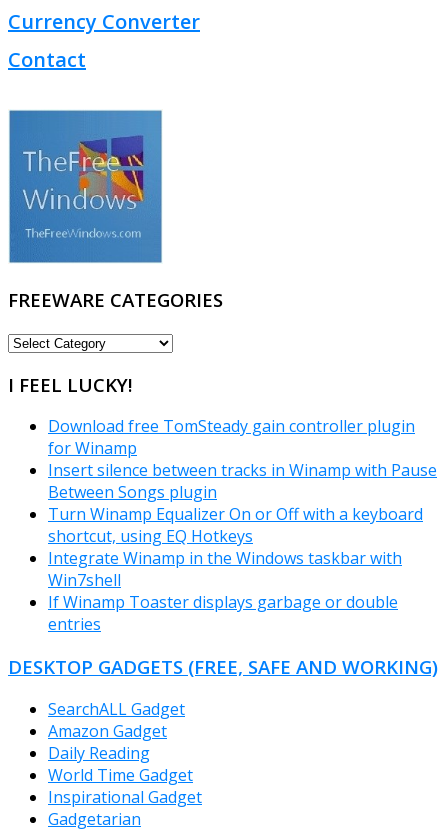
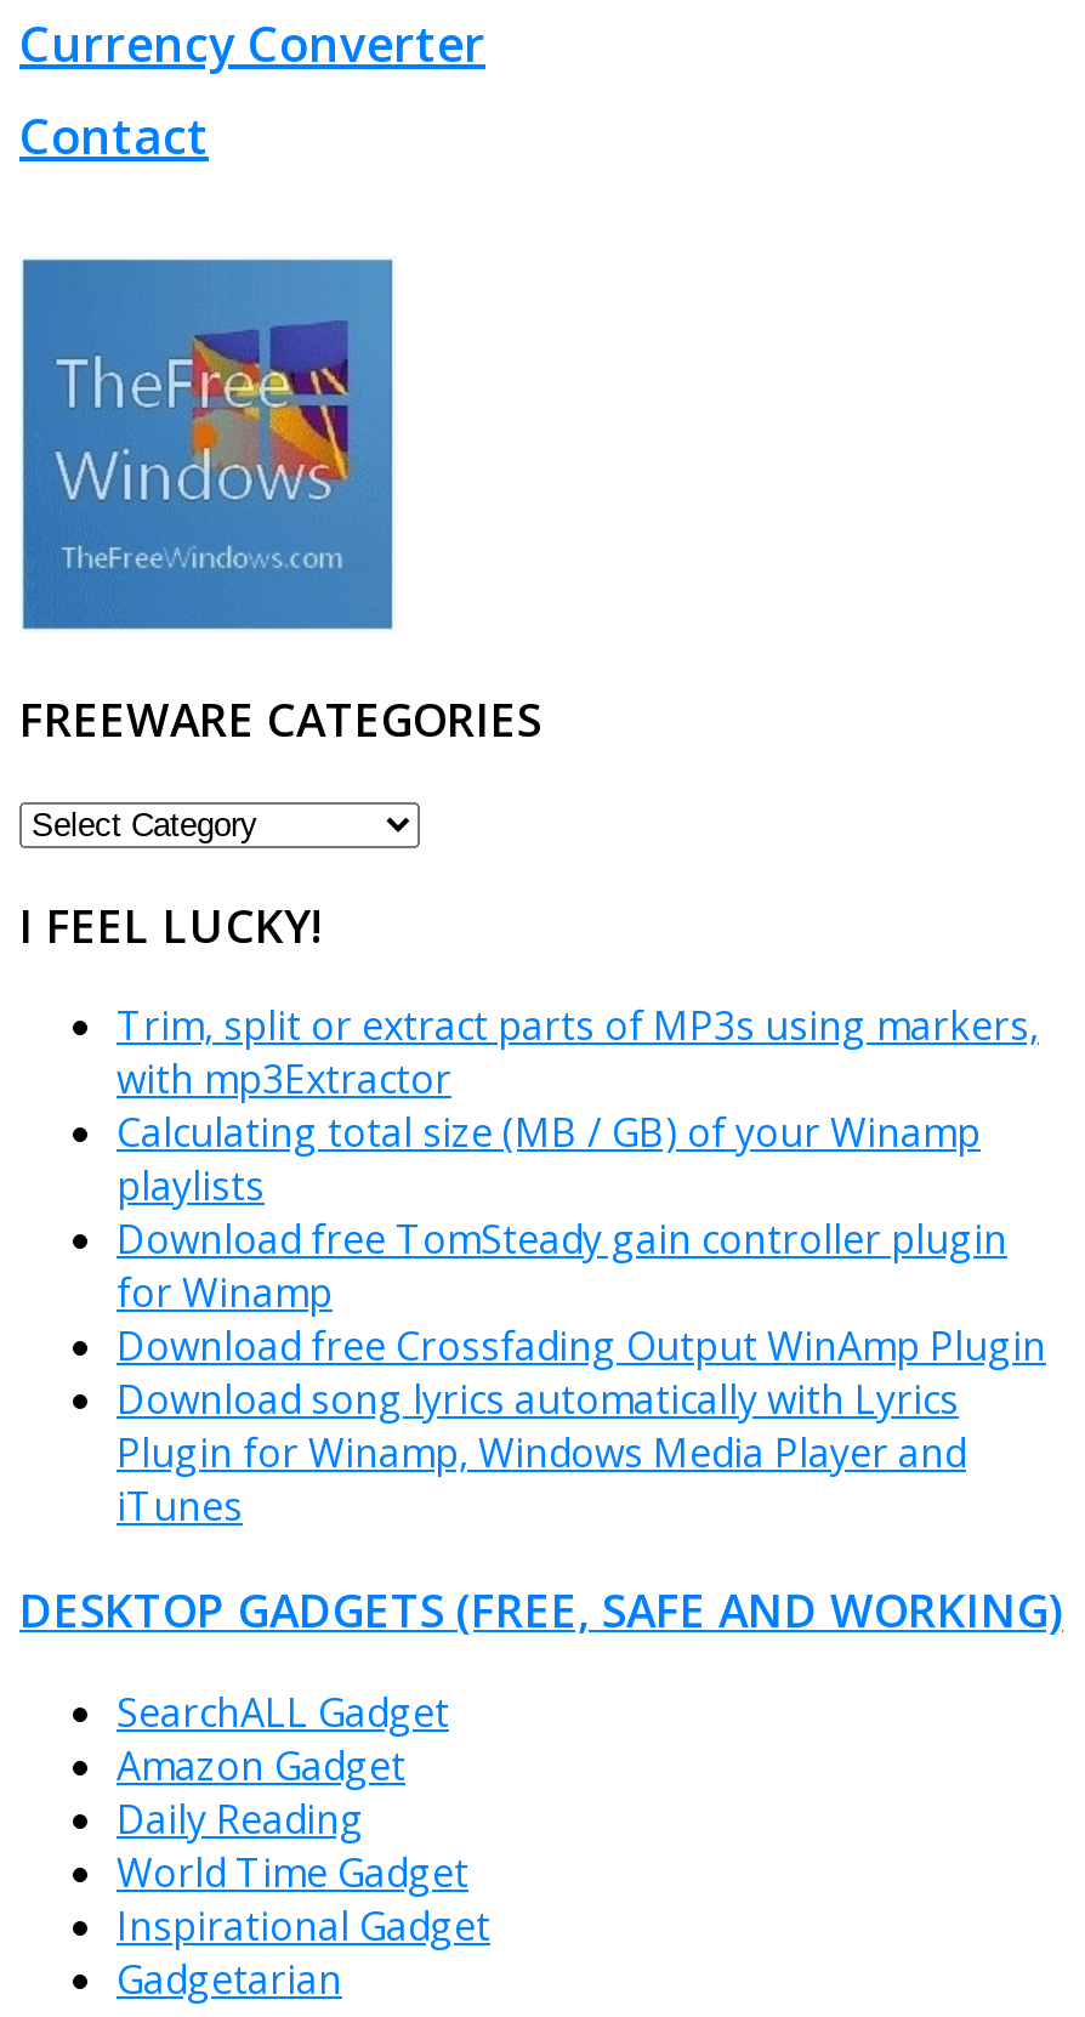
+ Trim, split or extract parts of MP3s using markers,
+ with mp3Extractor
+ Calculating total size (MB / GB) of your Winamp
+ playlists

moved down: Download free TomSteady gain controller plugin | for Winamp

- Insert silence between tracks in Winamp with Pause
- Between Songs plugin
- Turn Winamp Equalizer On or Off with a keyboard
- shortcut, using EQ Hotkeys
- Integrate Winamp in the Windows taskbar with
- Win7shell
- If Winamp Toaster displays garbage or double
- entries
+ Download free Crossfading Output WinAmp Plugin
+ Download song lyrics automatically with Lyrics
+ Plugin for Winamp, Windows Media Player and
+ iTunes
